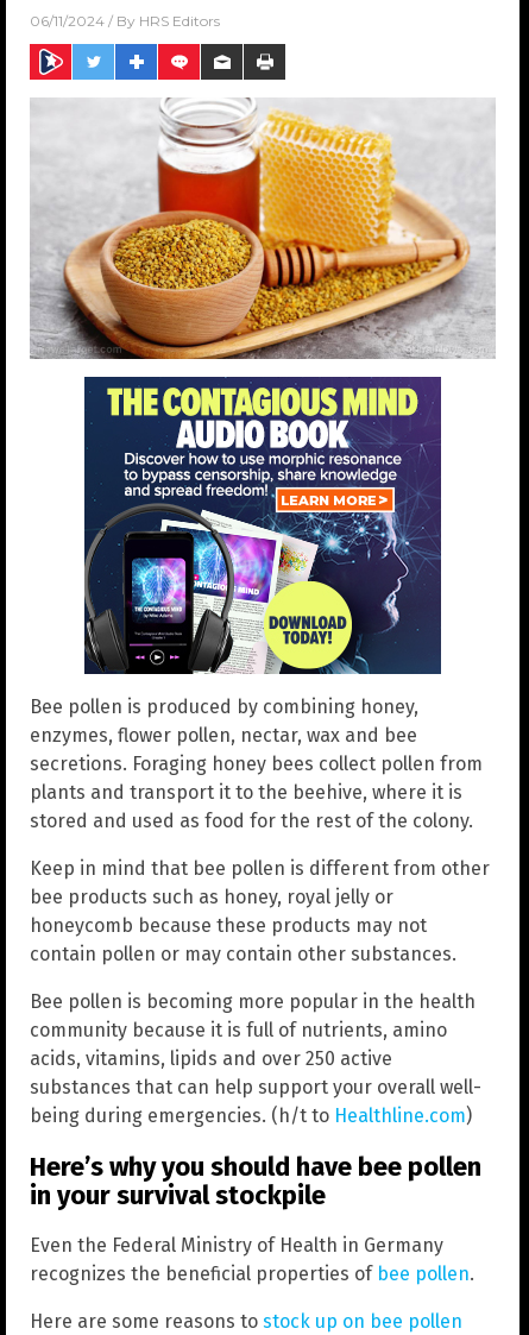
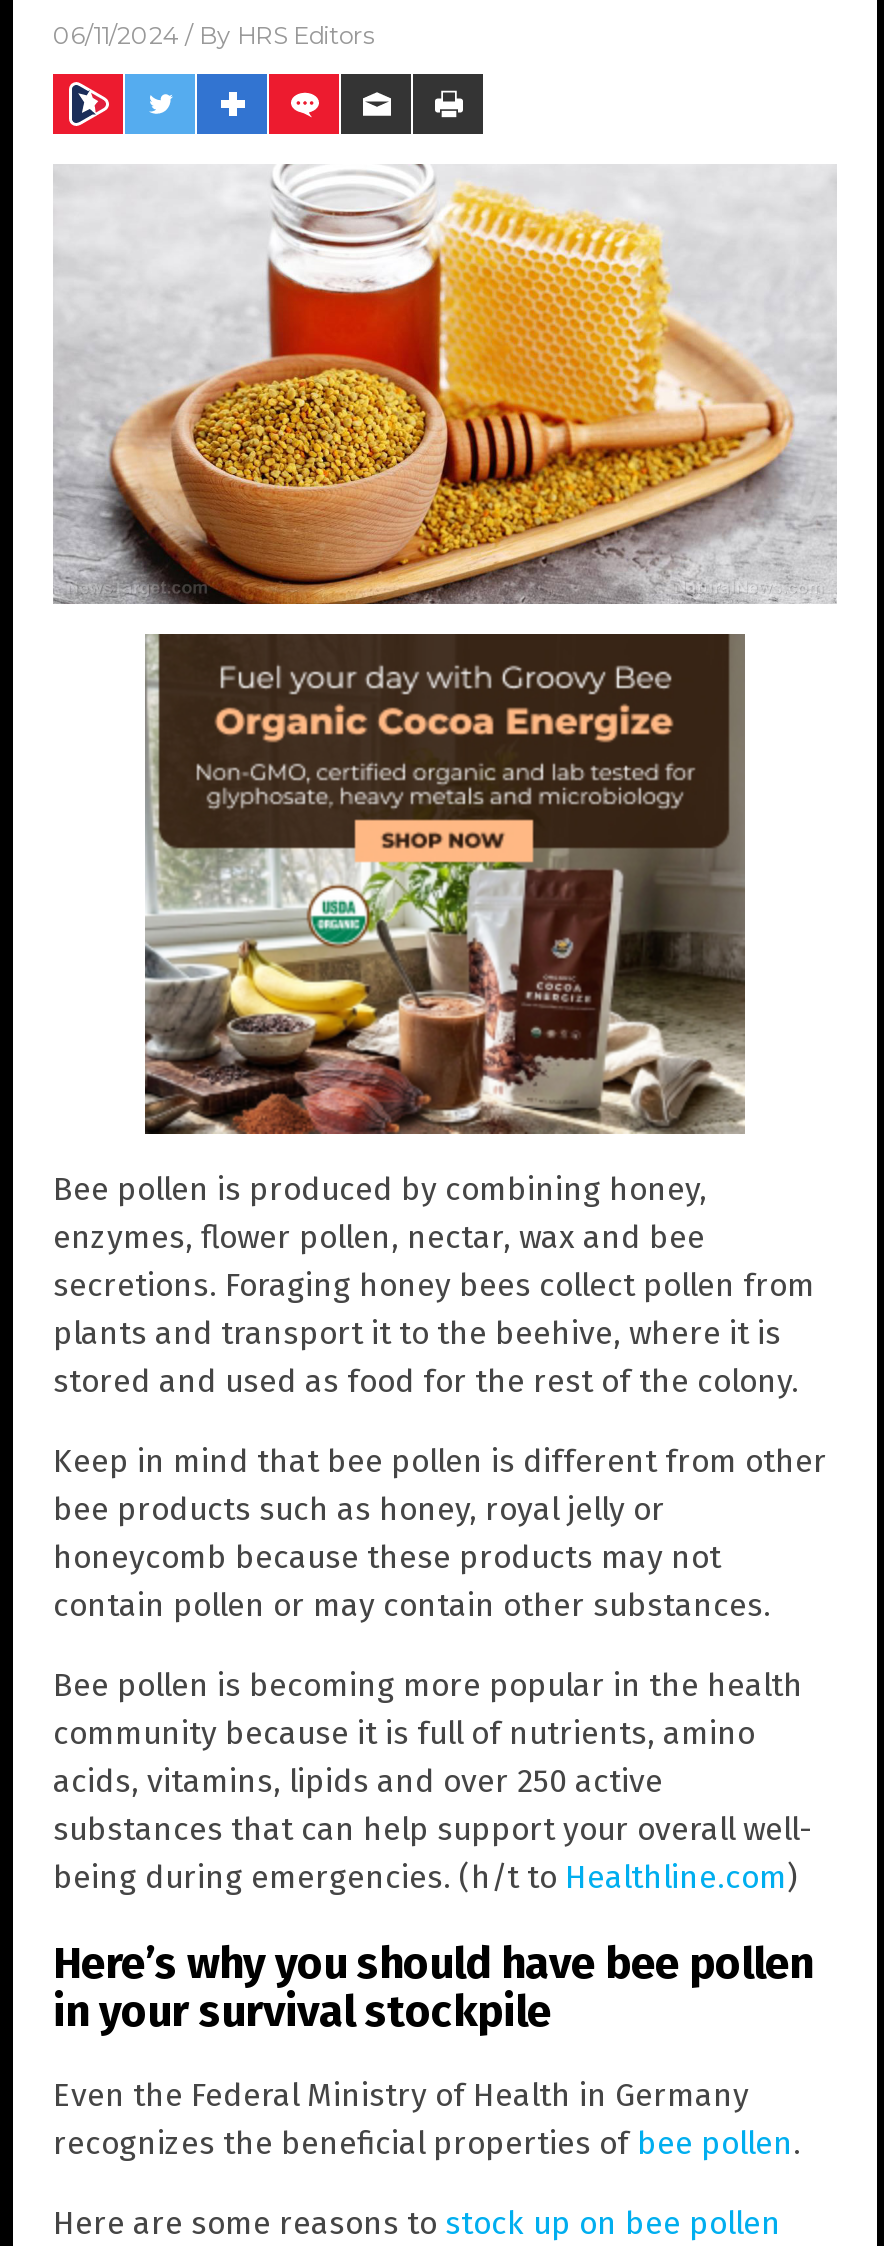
- [image]
+ [image]
